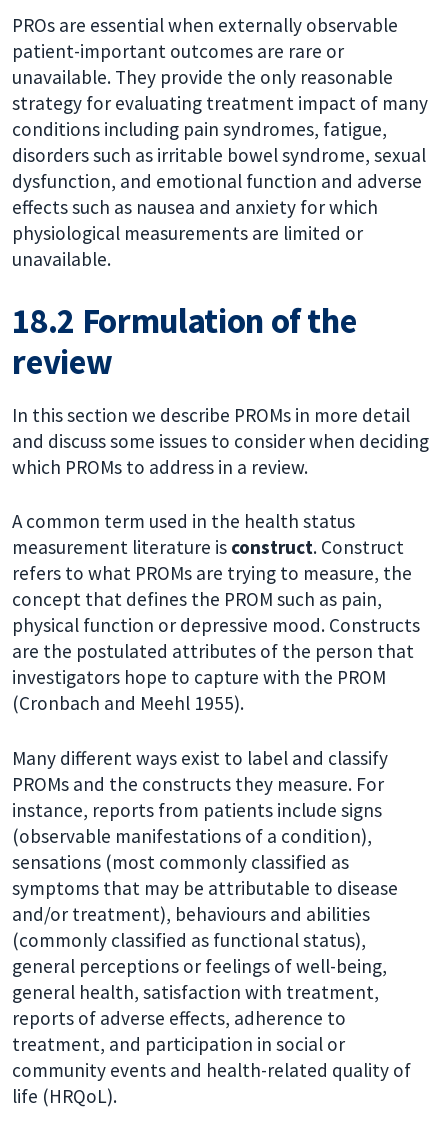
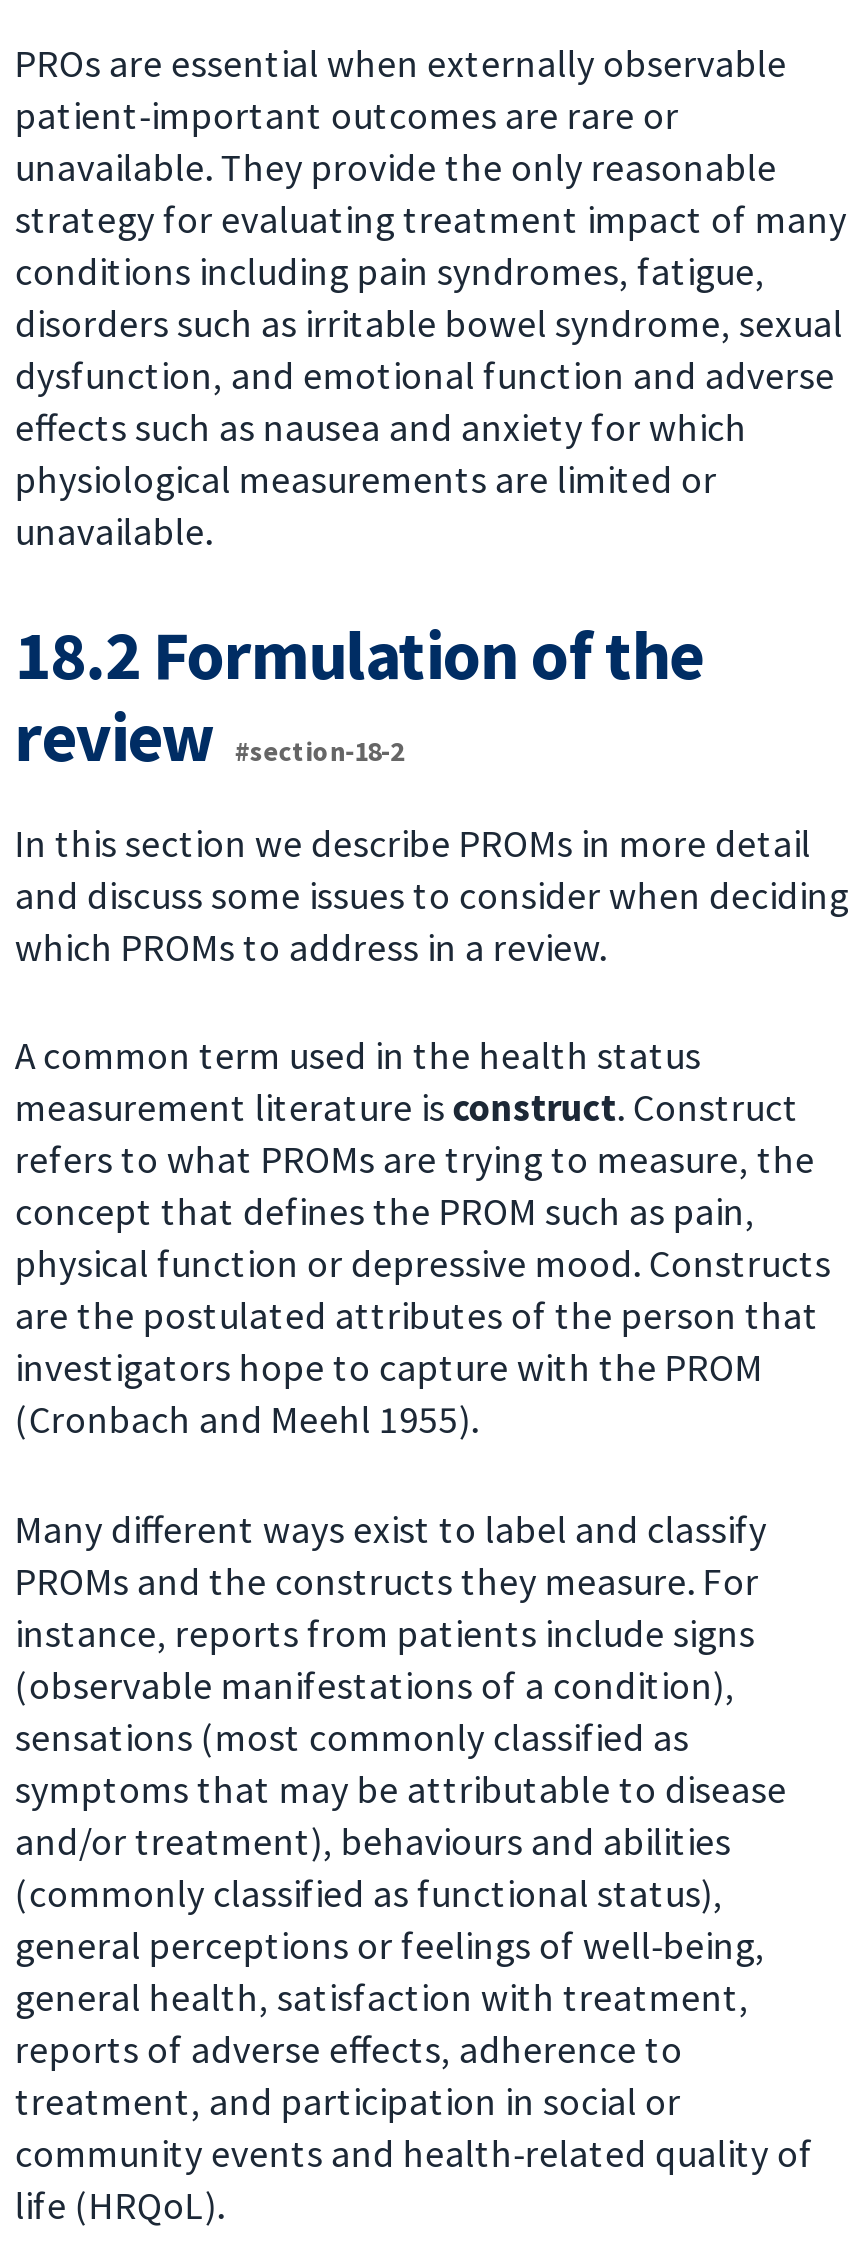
- review
+ review #section-18-2
